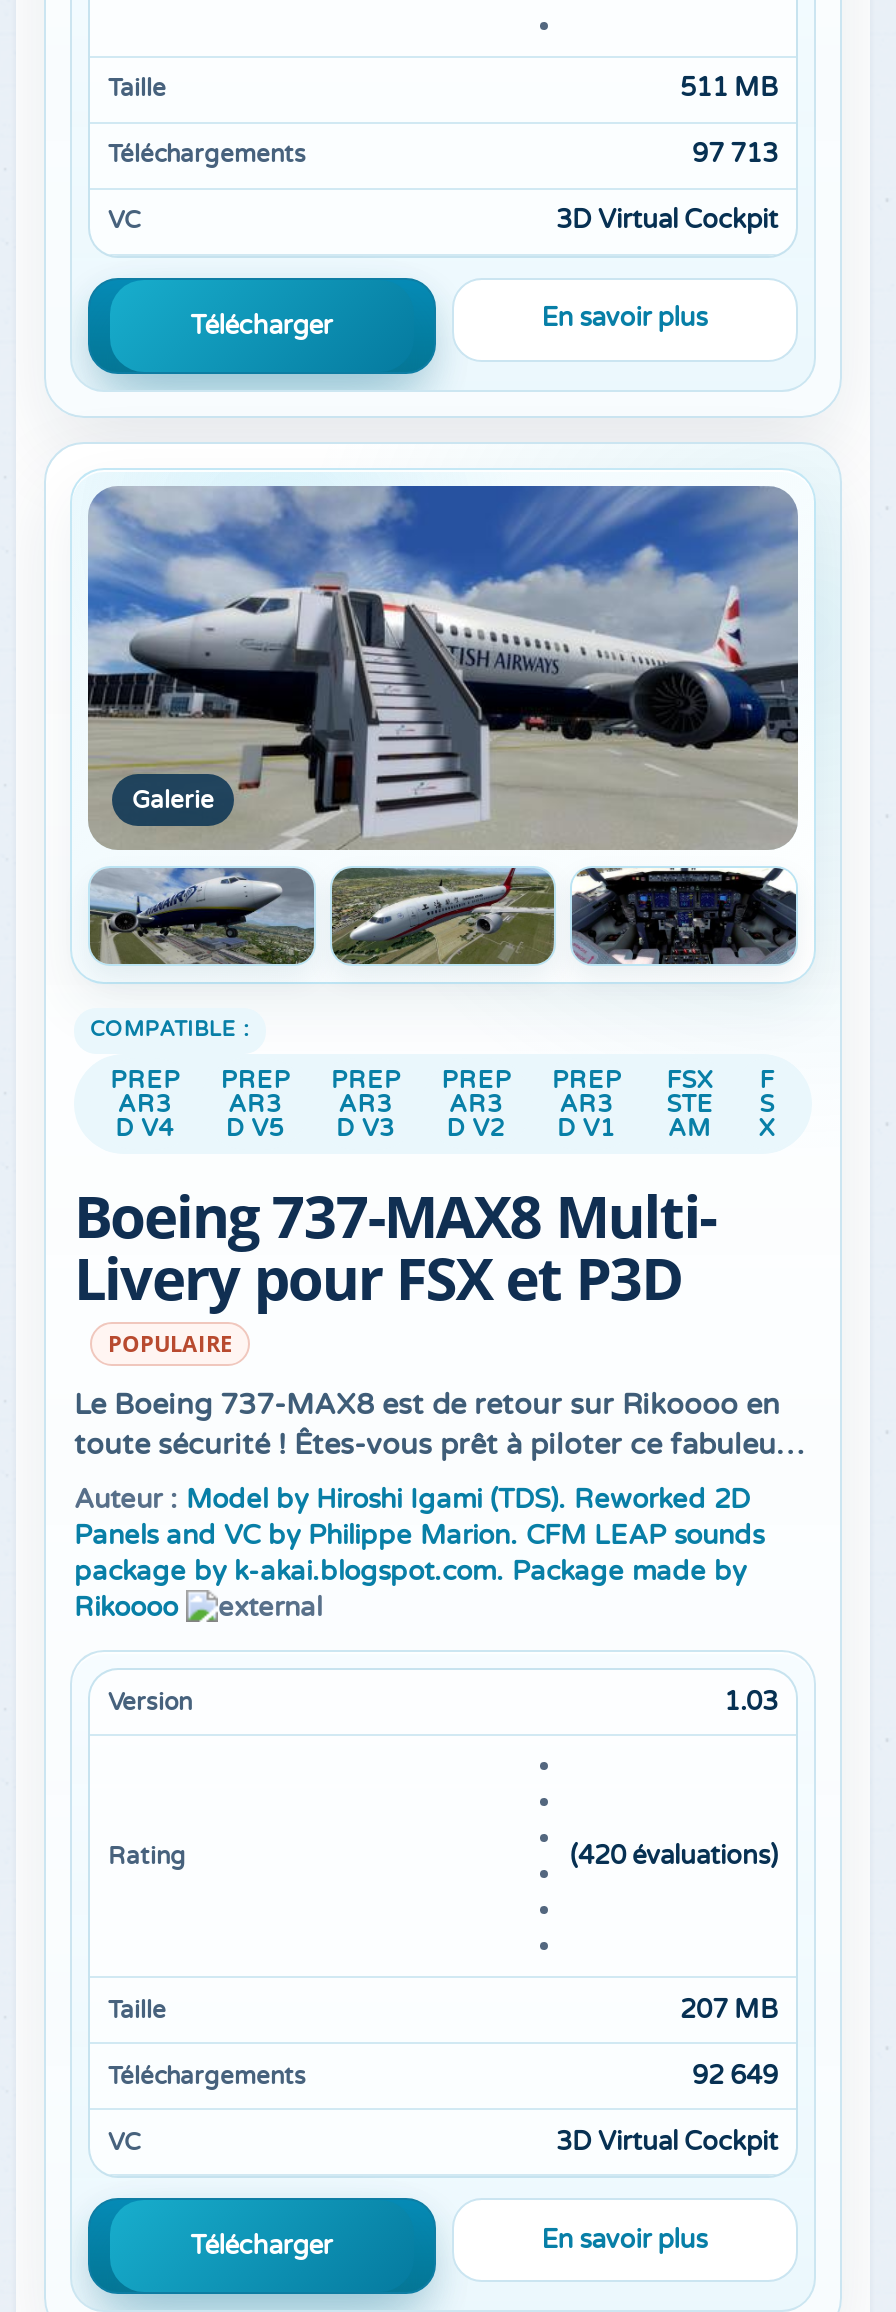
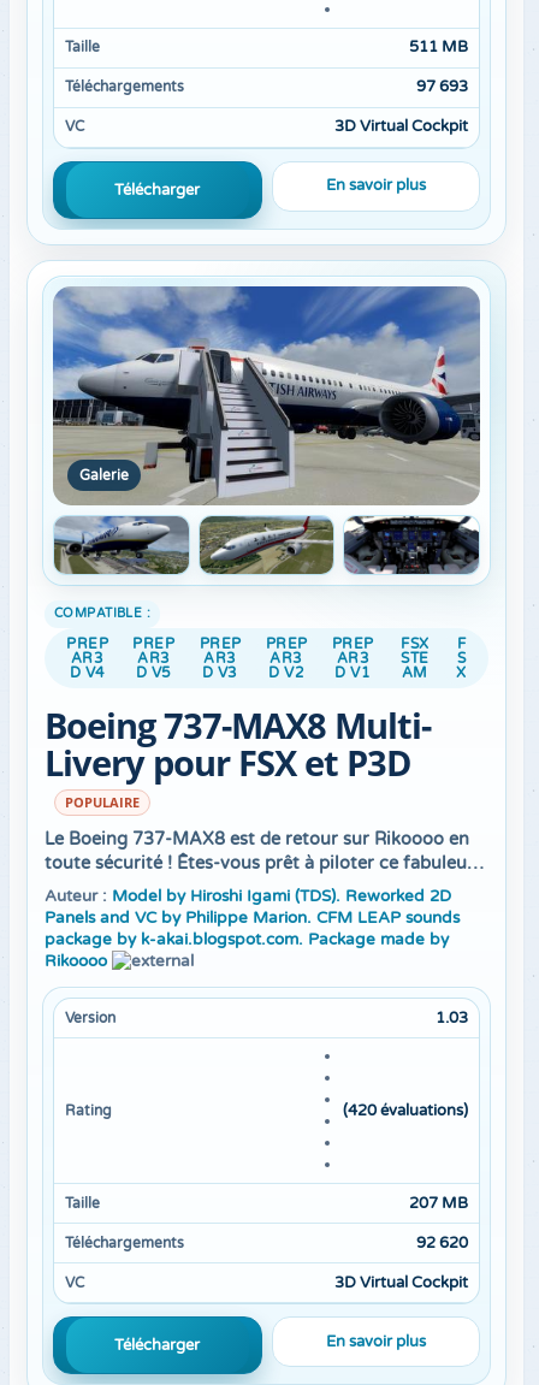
- 97 713
+ 97 693

- 92 649
+ 92 620
